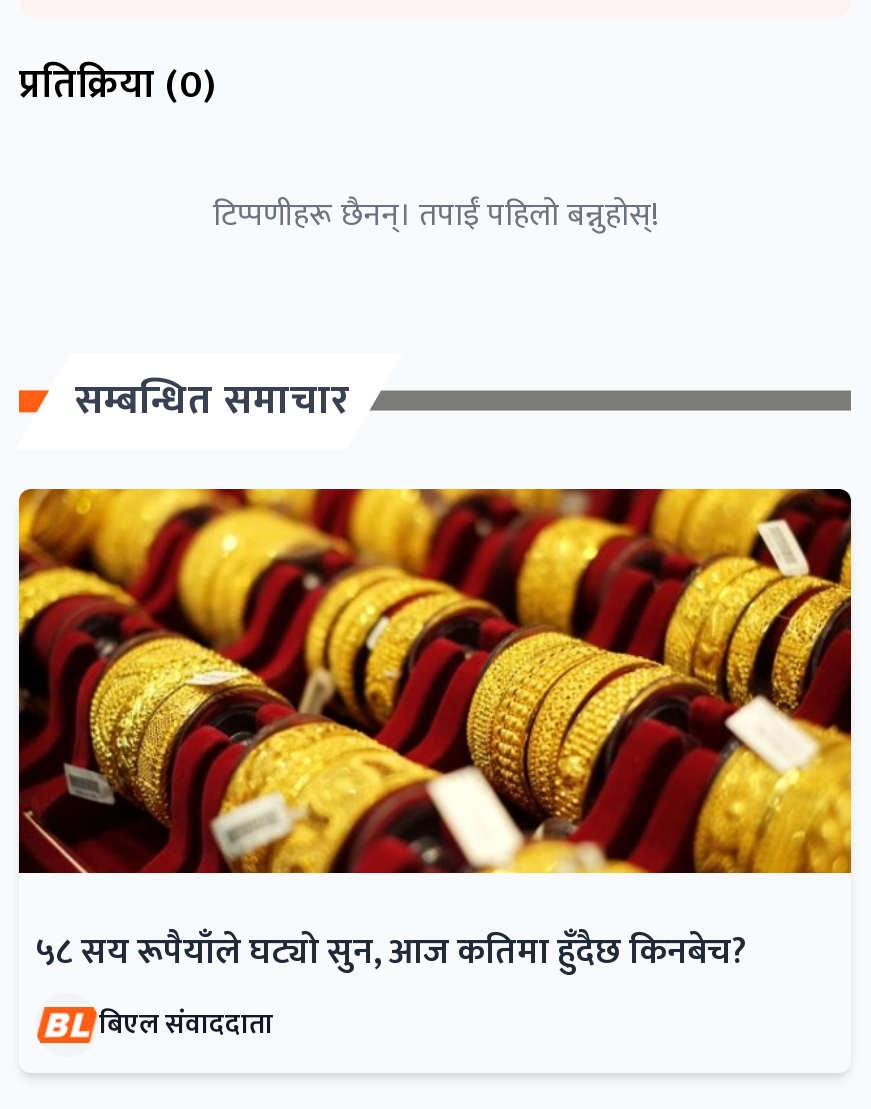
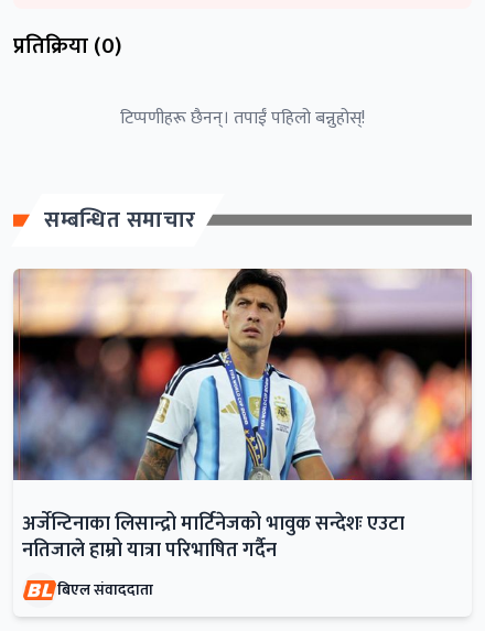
- [image]
- ५८ सय रूपैयाँले घट्यो सुन, आज कतिमा हुँदैछ किनबेच?
+ [image]
+ अर्जेन्टिनाका लिसान्द्रो मार्टिनेजको भावुक सन्देशः एउटा
+ नतिजाले हाम्रो यात्रा परिभाषित गर्दैन
